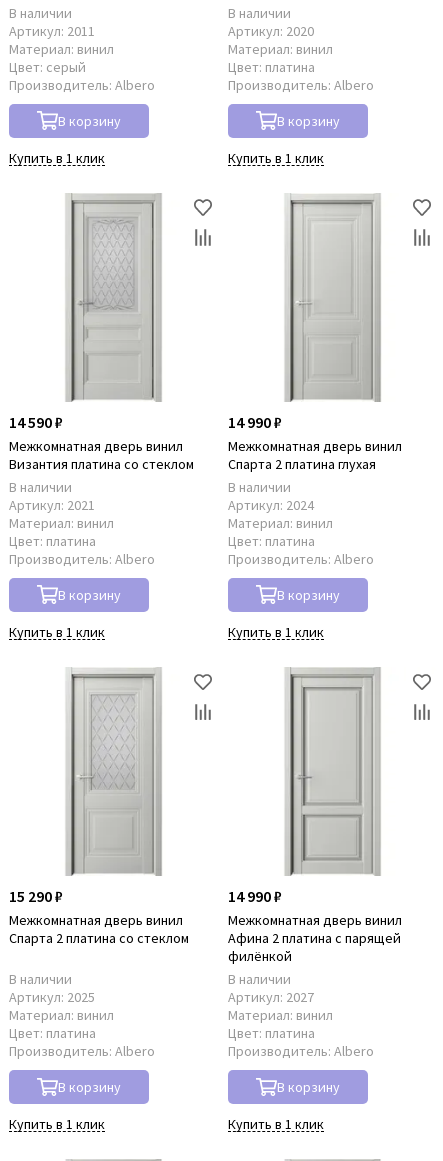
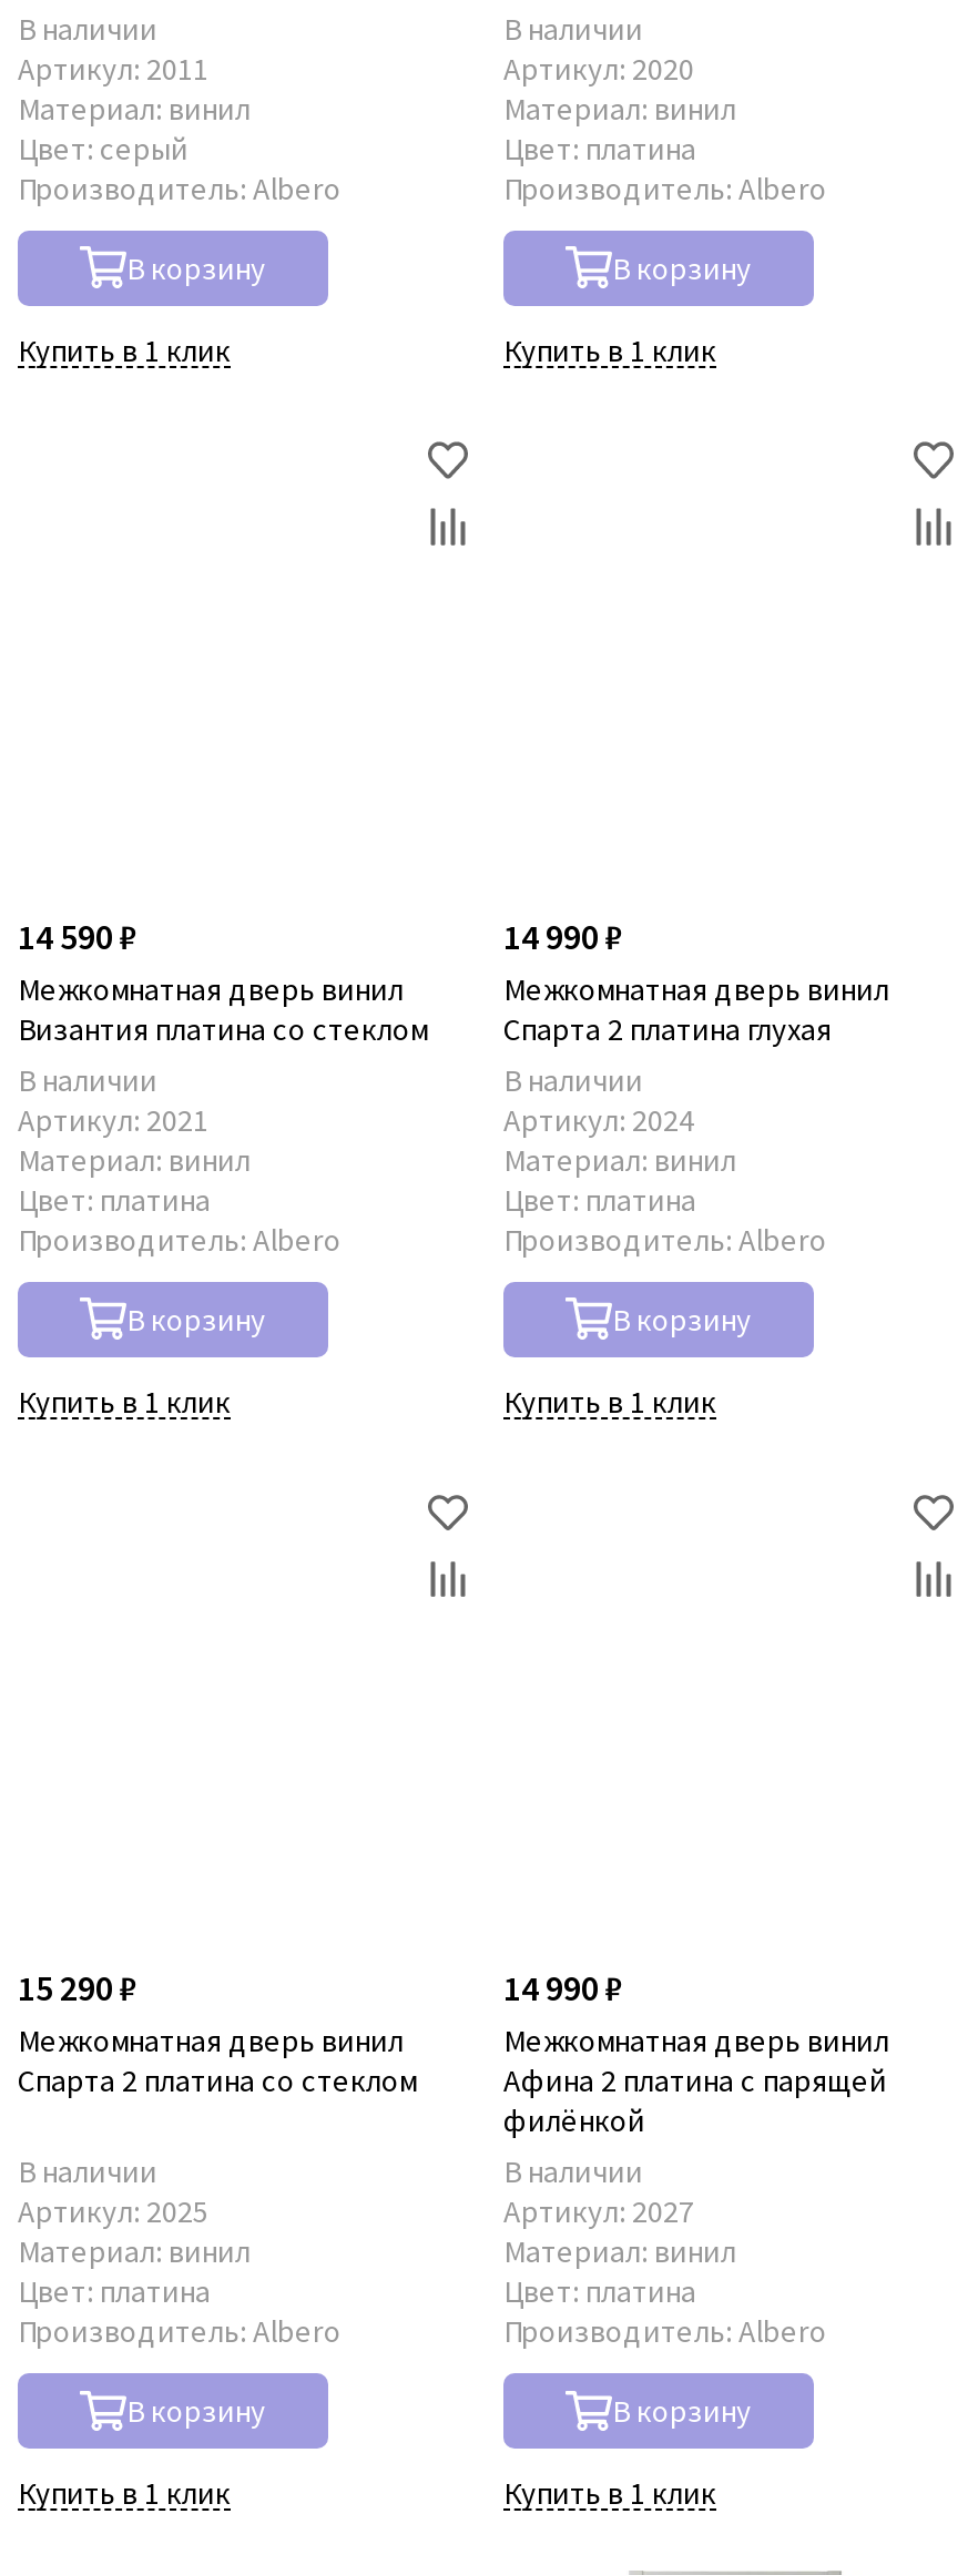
- [image]

- [image]

- [image]

- [image]
